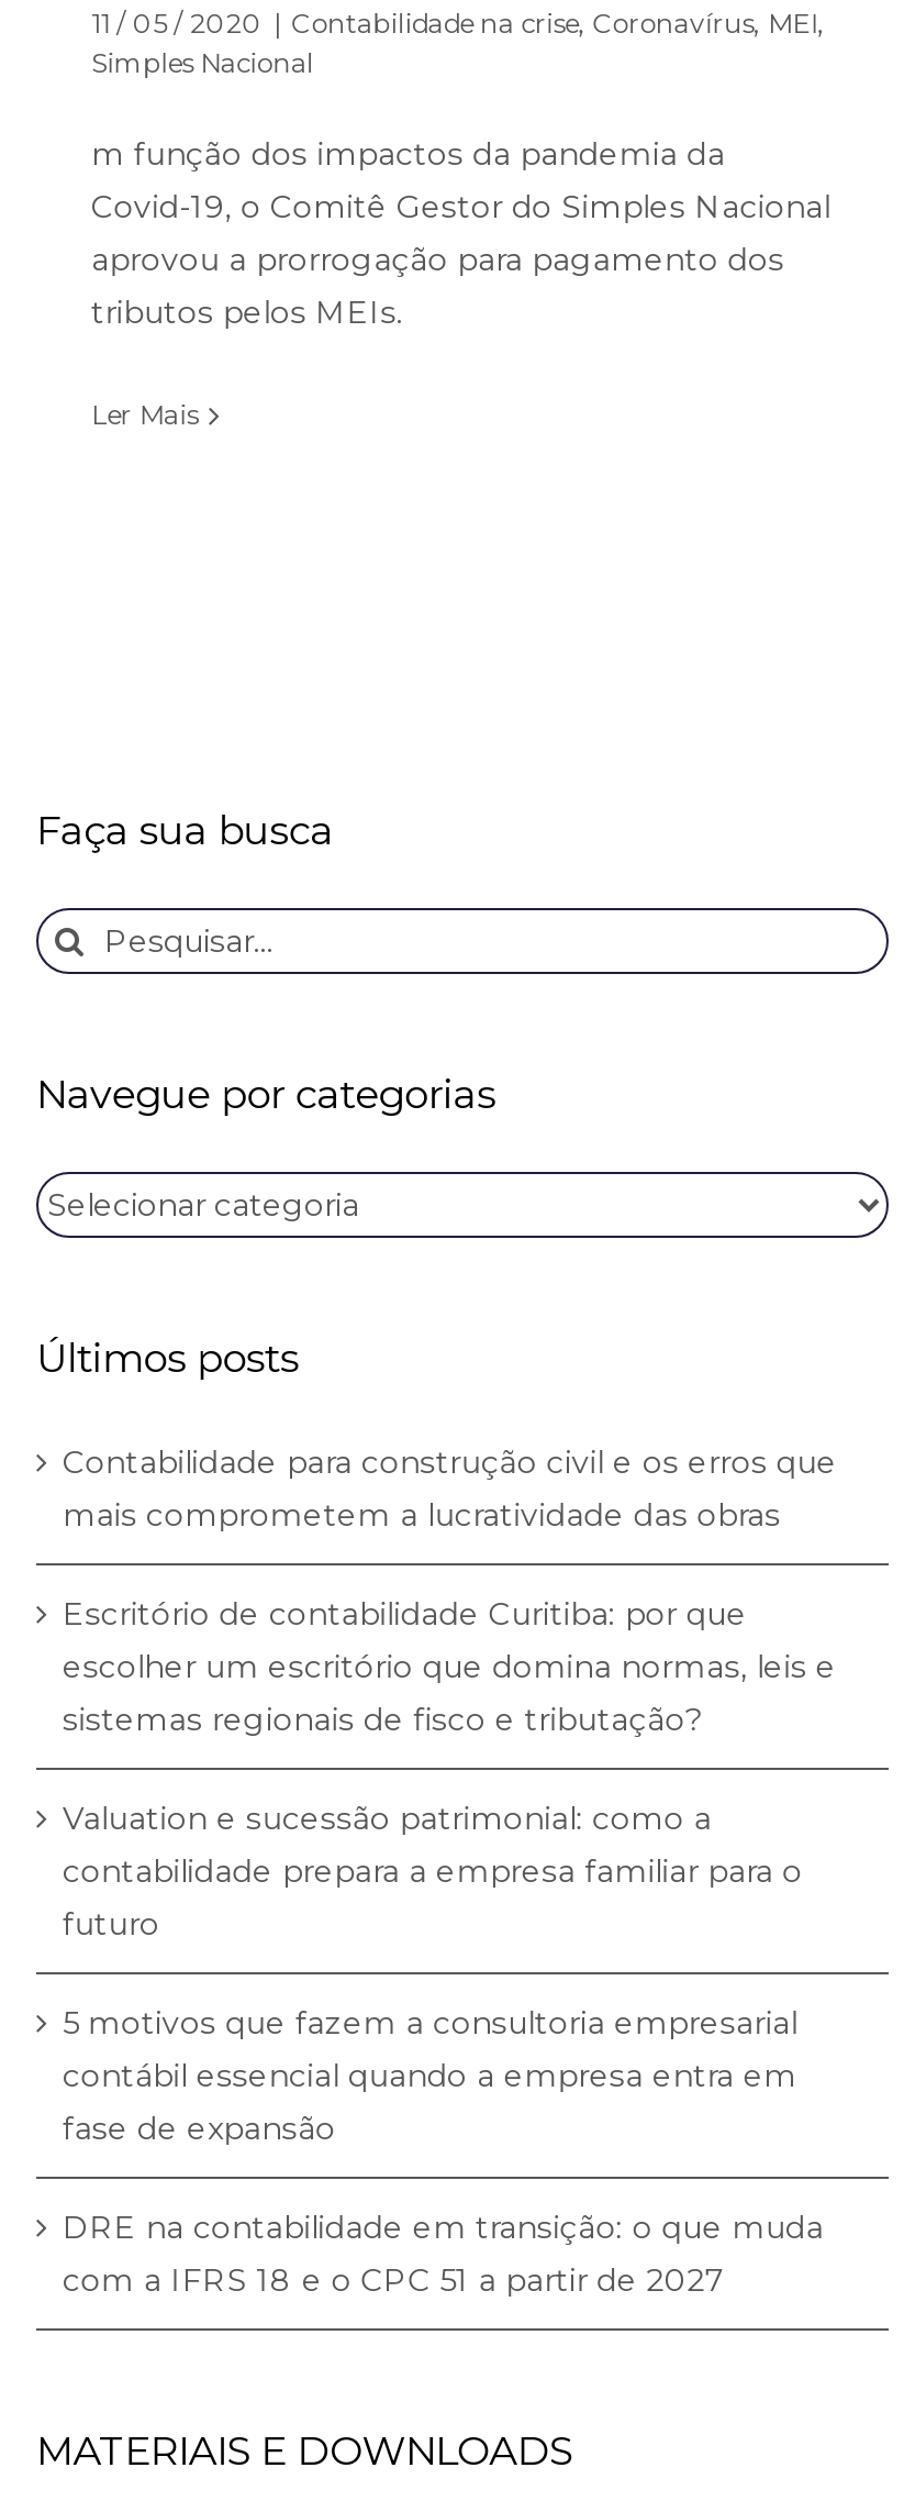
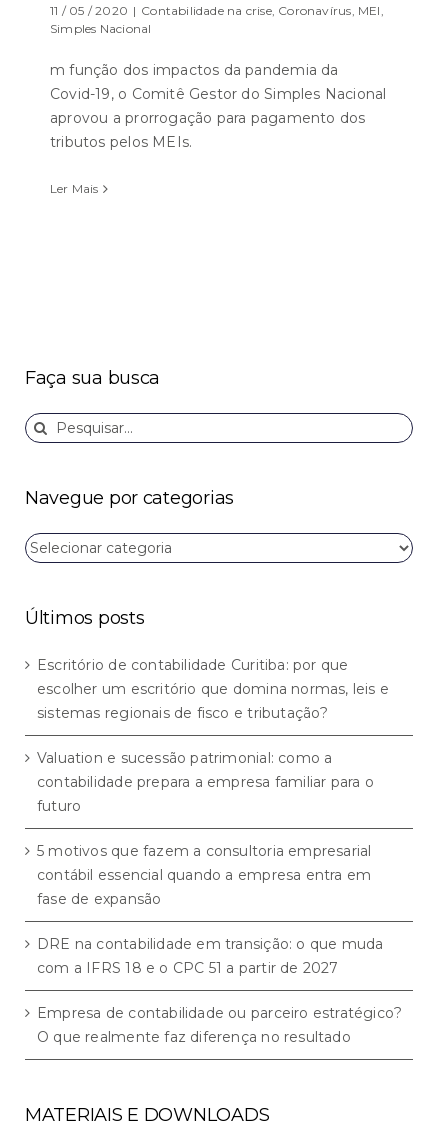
- Contabilidade para construção civil e os erros que
- mais comprometem a lucratividade das obras

moved up: Escritório de contabilidade Curitiba: por que | escolher um escritório que domina normas, leis e | sistemas regionais de fisco e tributação? | ... | fase de expansão | DRE na contabilidade em transição: o que muda

+ Empresa de contabilidade ou parceiro estratégico?
+ O que realmente faz diferença no resultado
